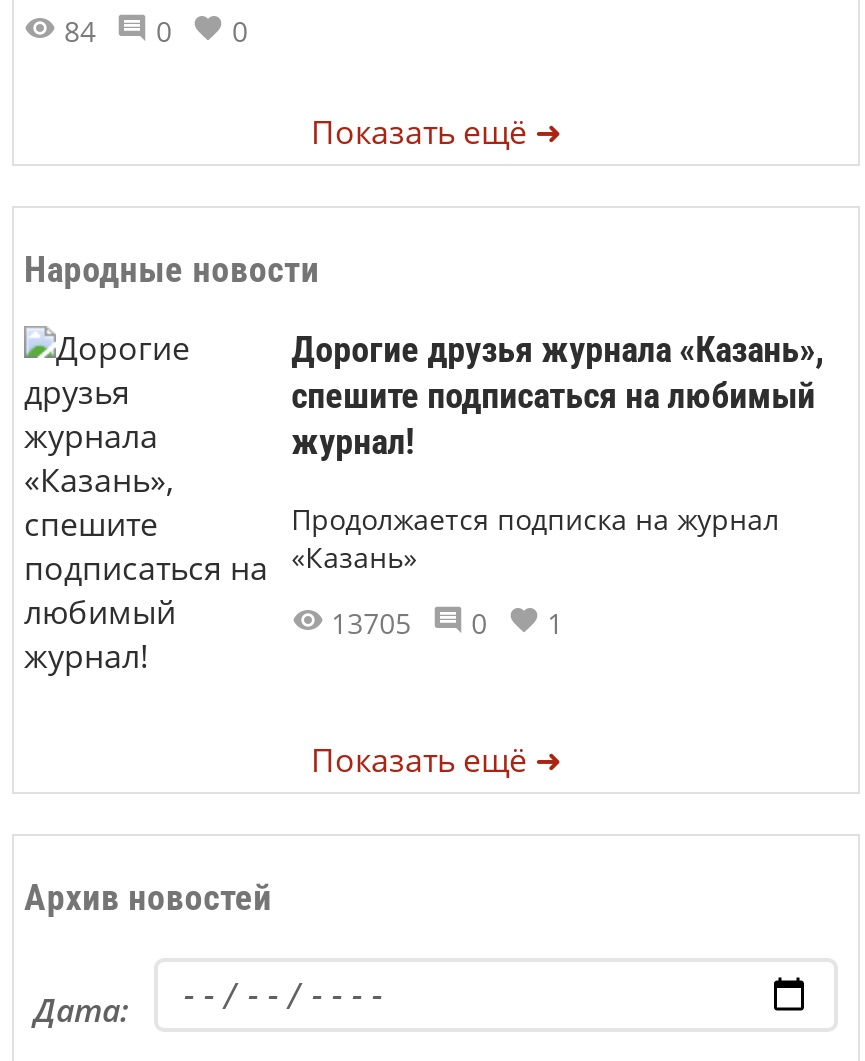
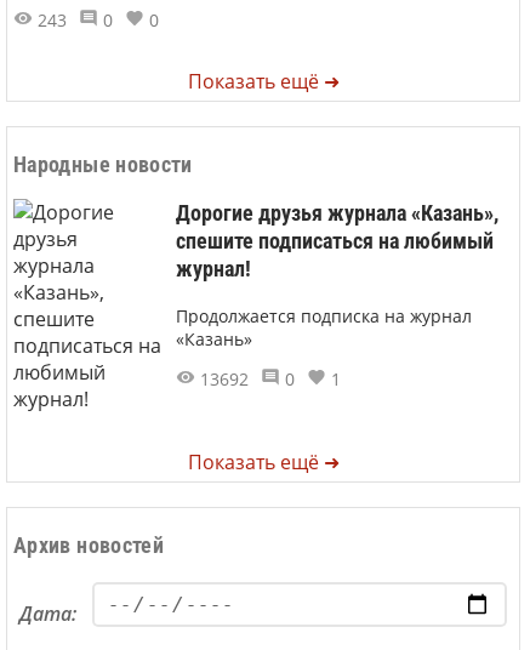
- 84 0 0
+ 243 0 0

- 13705 0 1
+ 13692 0 1
